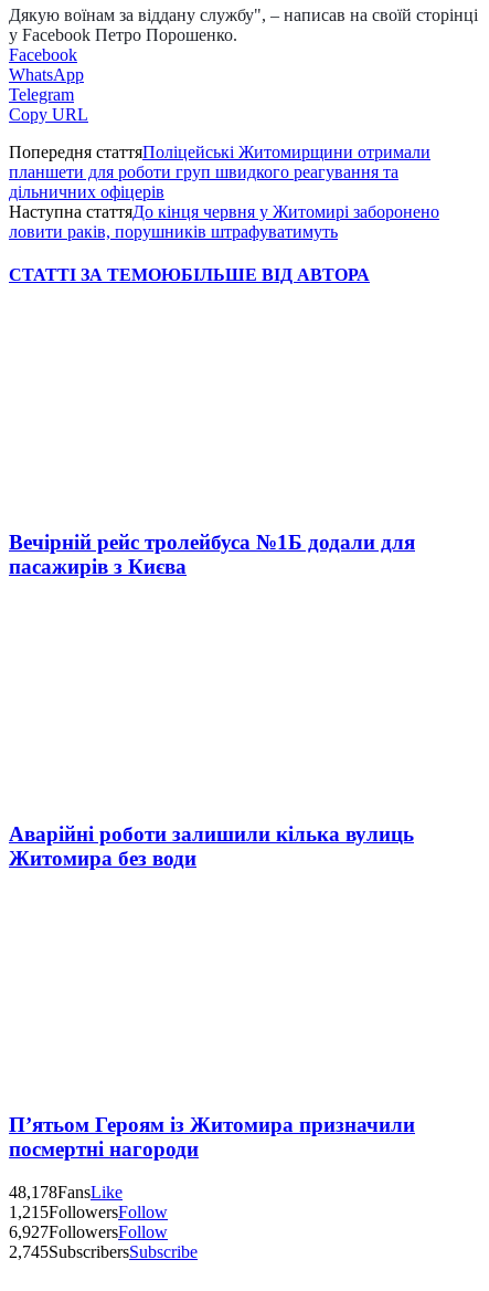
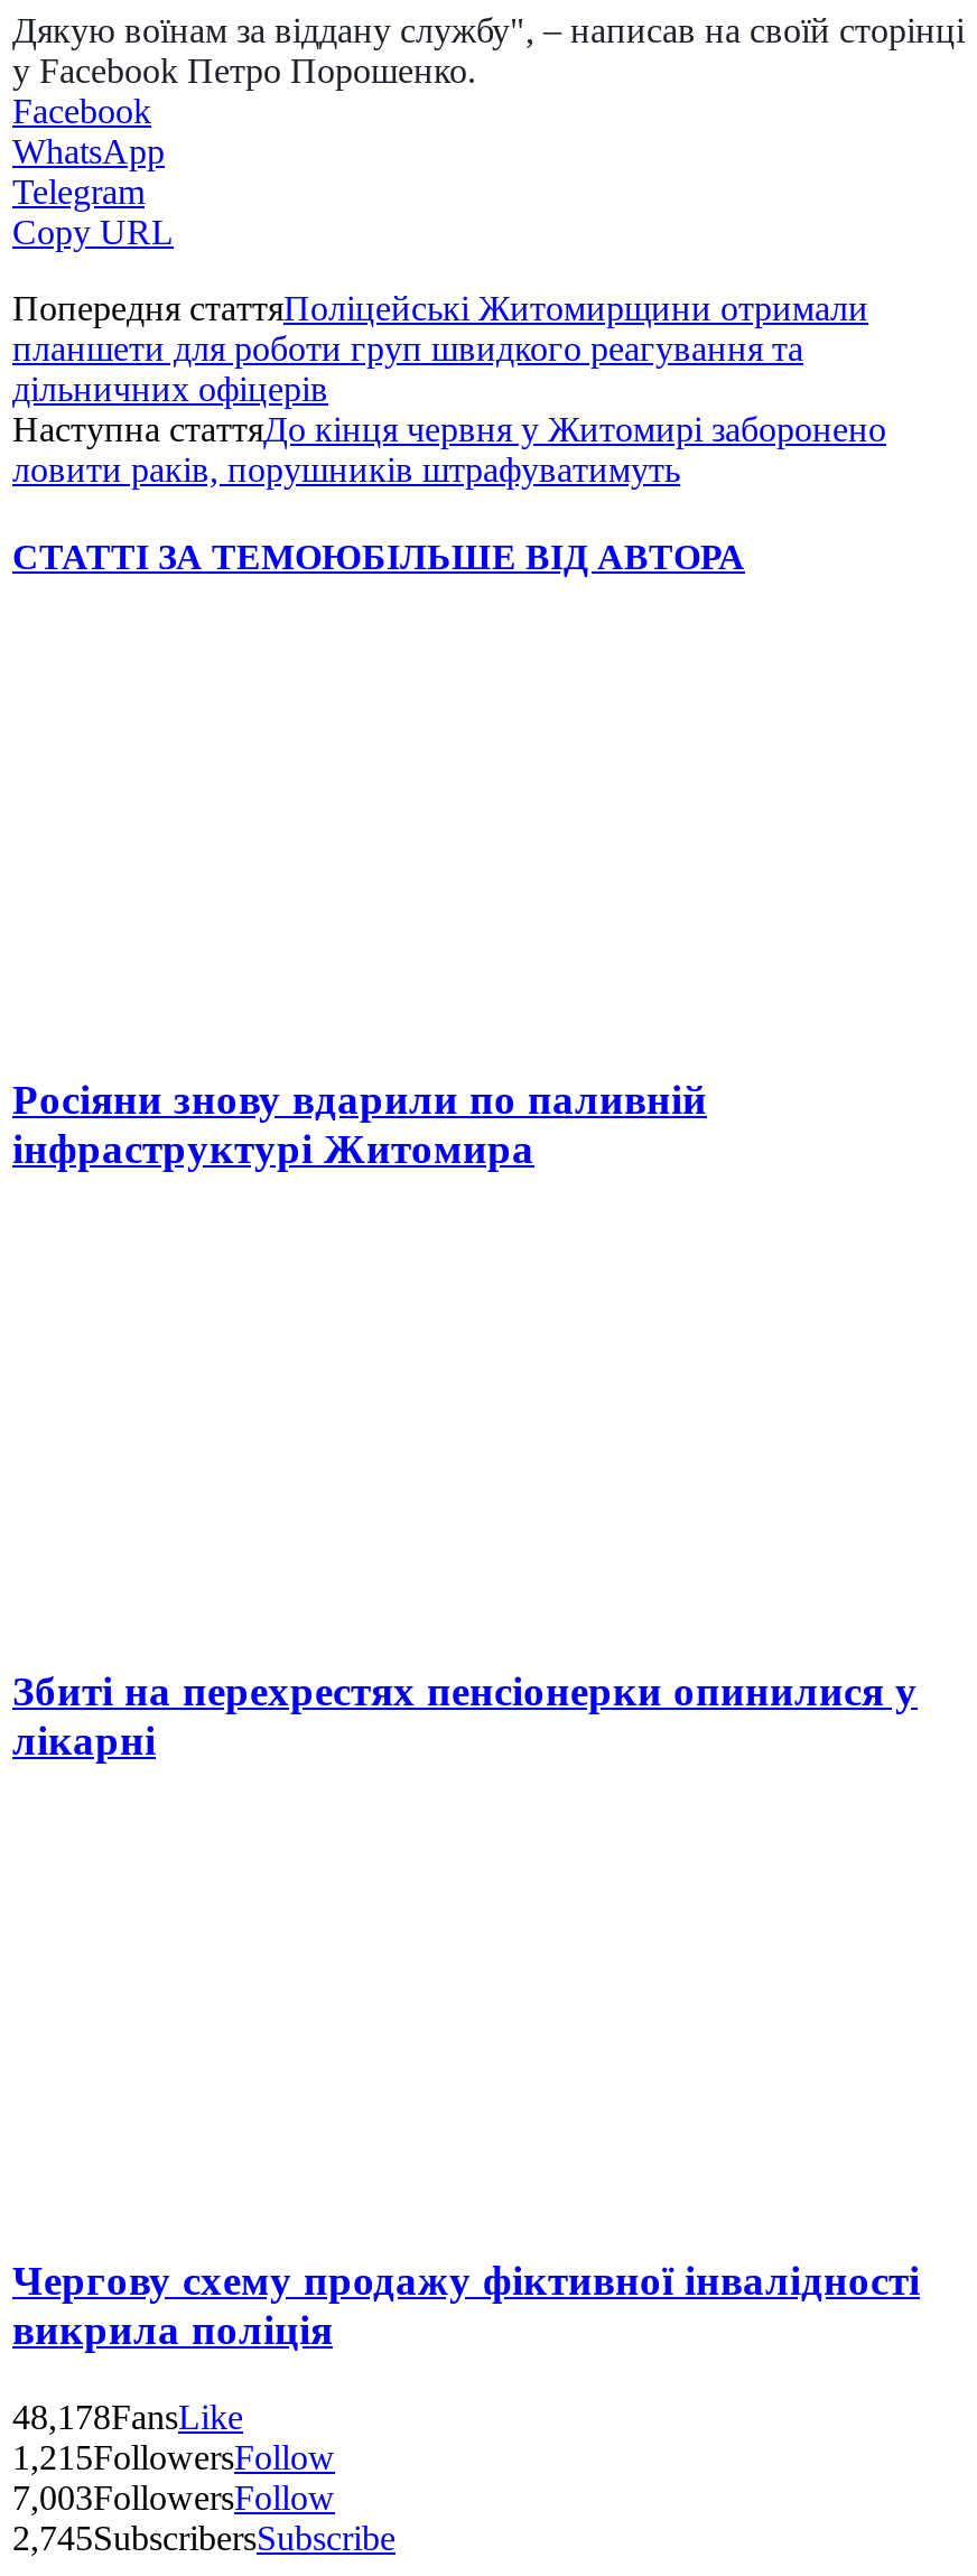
- Вечірній рейс тролейбуса №1Б додали для
- пасажирів з Києва
+ Росіяни знову вдарили по паливній
+ інфраструктурі Житомира

- Аварійні роботи залишили кілька вулиць
- Житомира без води
+ Збиті на перехрестях пенсіонерки опинилися у
+ лікарні

- П’ятьом Героям із Житомира призначили
- посмертні нагороди
+ Чергову схему продажу фіктивної інвалідності
+ викрила поліція

- 6,927FollowersFollow
+ 7,003FollowersFollow
